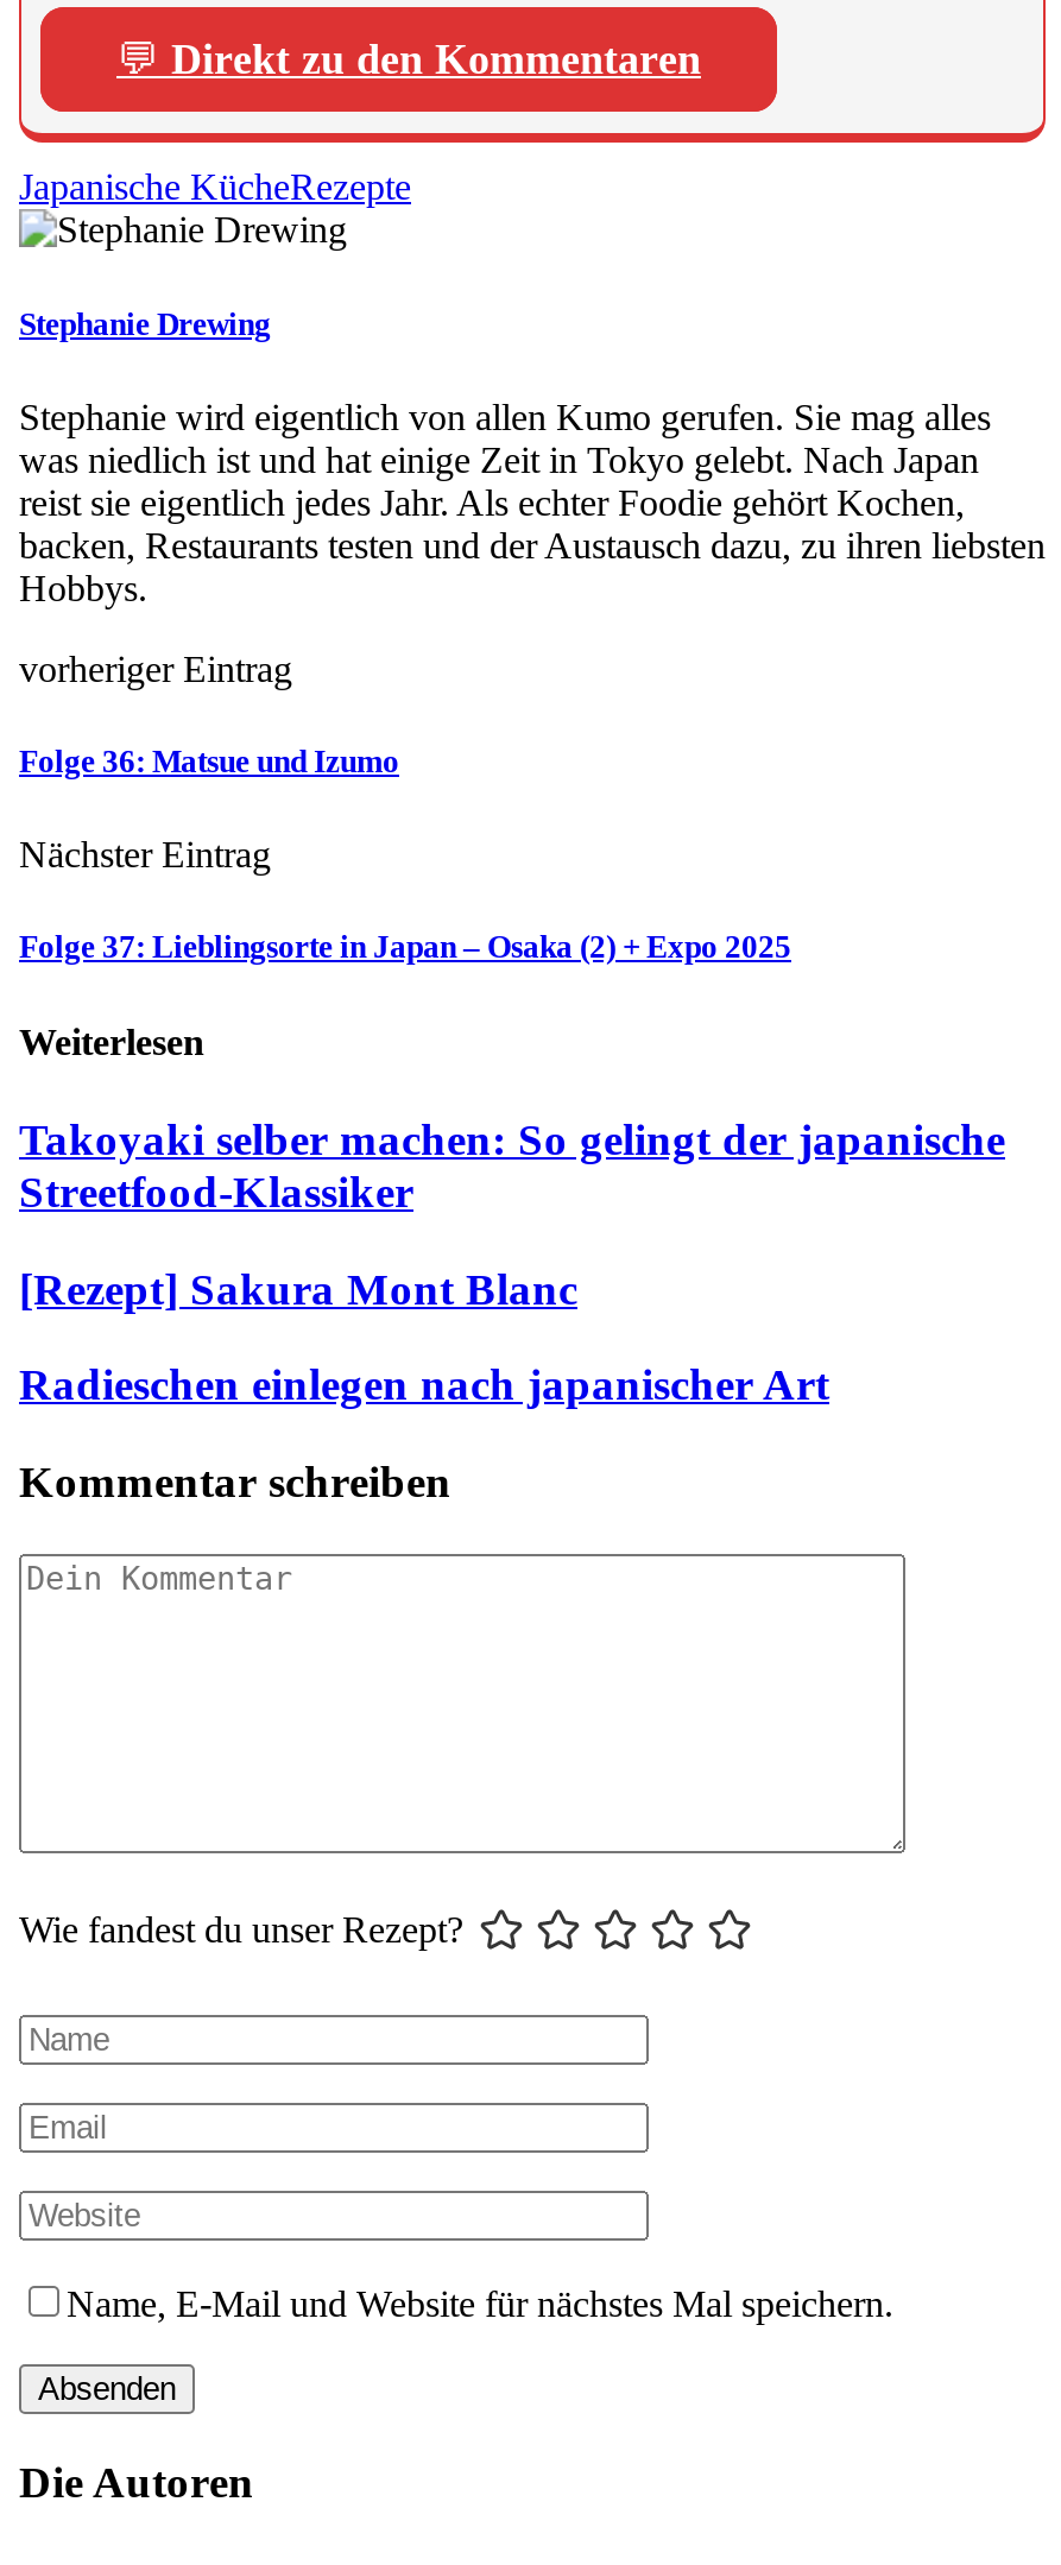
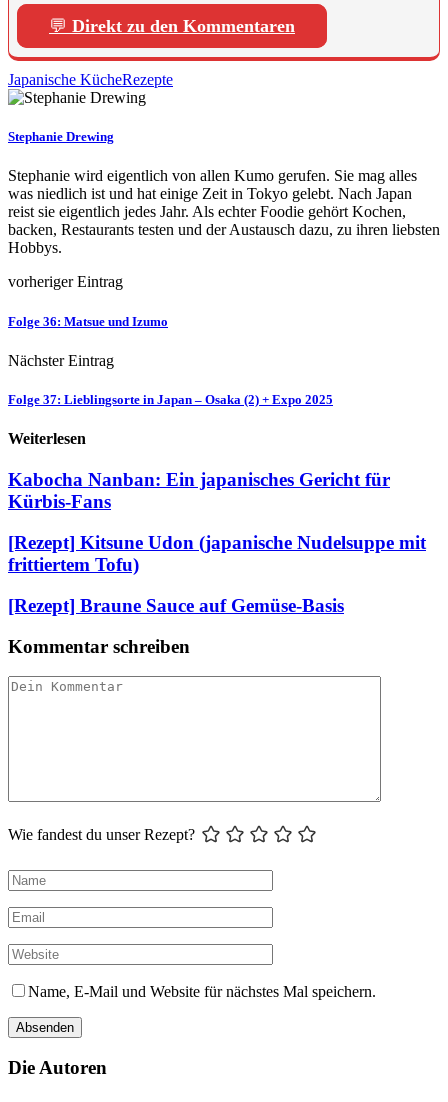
- Takoyaki selber machen: So gelingt der japanische
- Streetfood-Klassiker
+ Kabocha Nanban: Ein japanisches Gericht für
+ Kürbis-Fans

- [Rezept] Sakura Mont Blanc
+ [Rezept] Kitsune Udon (japanische Nudelsuppe mit
+ frittiertem Tofu)

- Radieschen einlegen nach japanischer Art
+ [Rezept] Braune Sauce auf Gemüse-Basis
